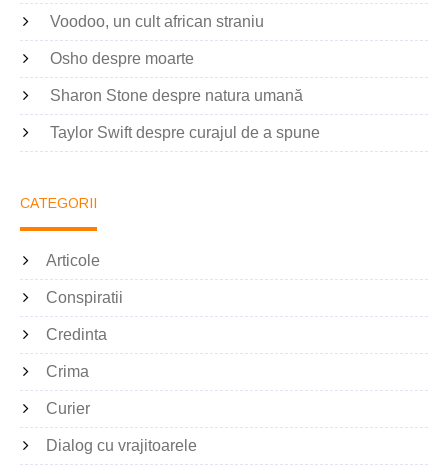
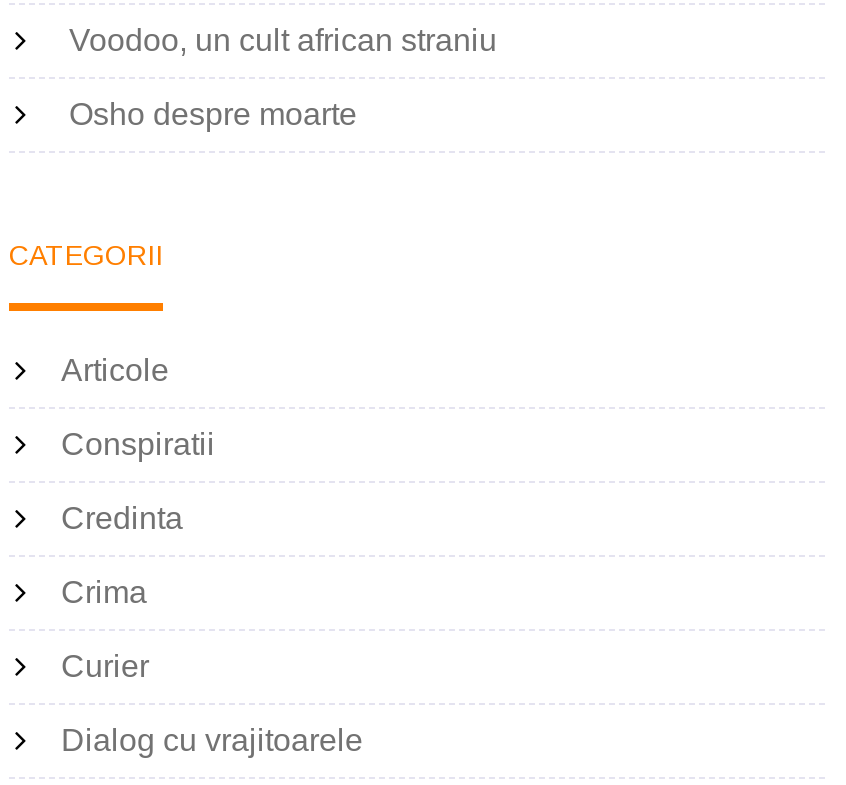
- Sharon Stone despre natura umană
- Taylor Swift despre curajul de a spune
